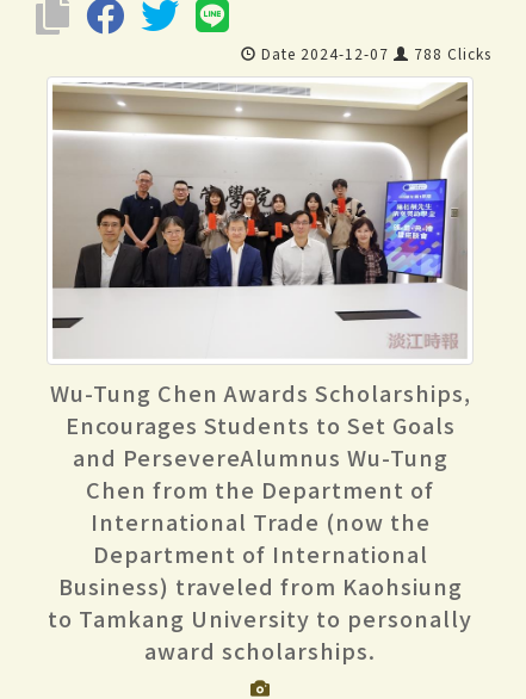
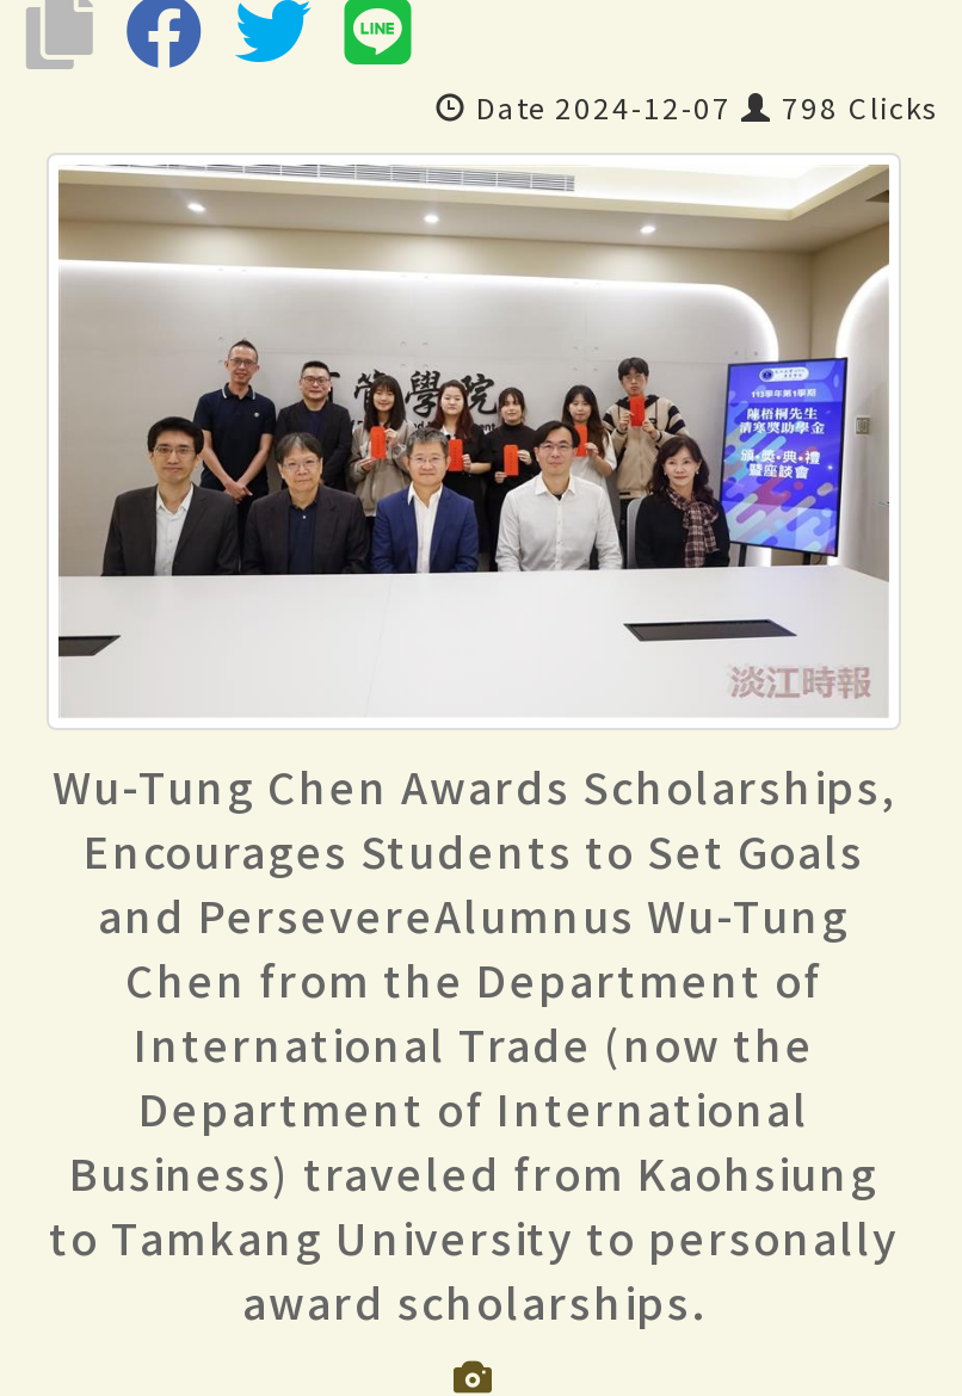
- Date 2024-12-07 788 Clicks
+ Date 2024-12-07 798 Clicks
